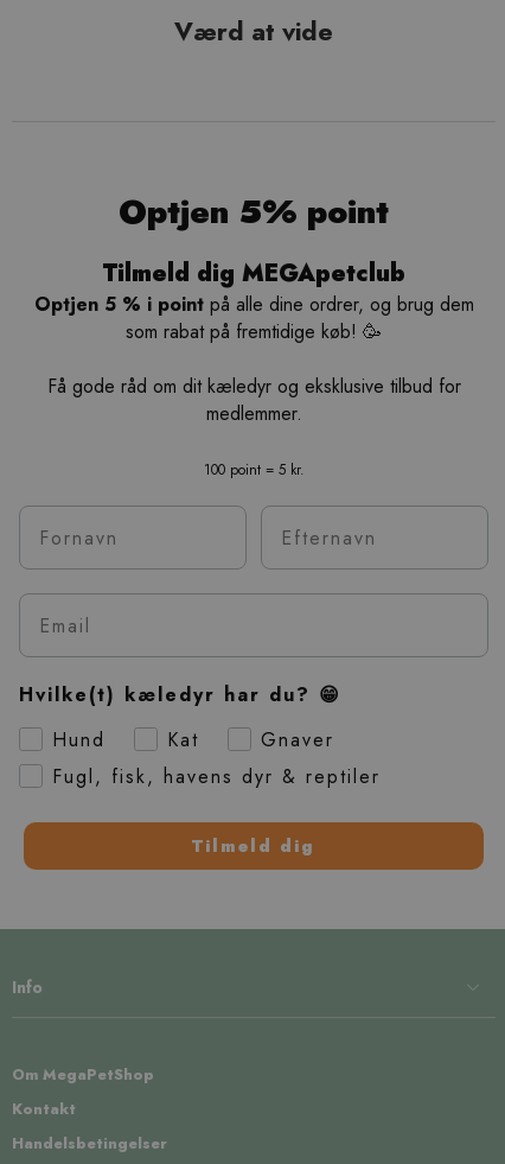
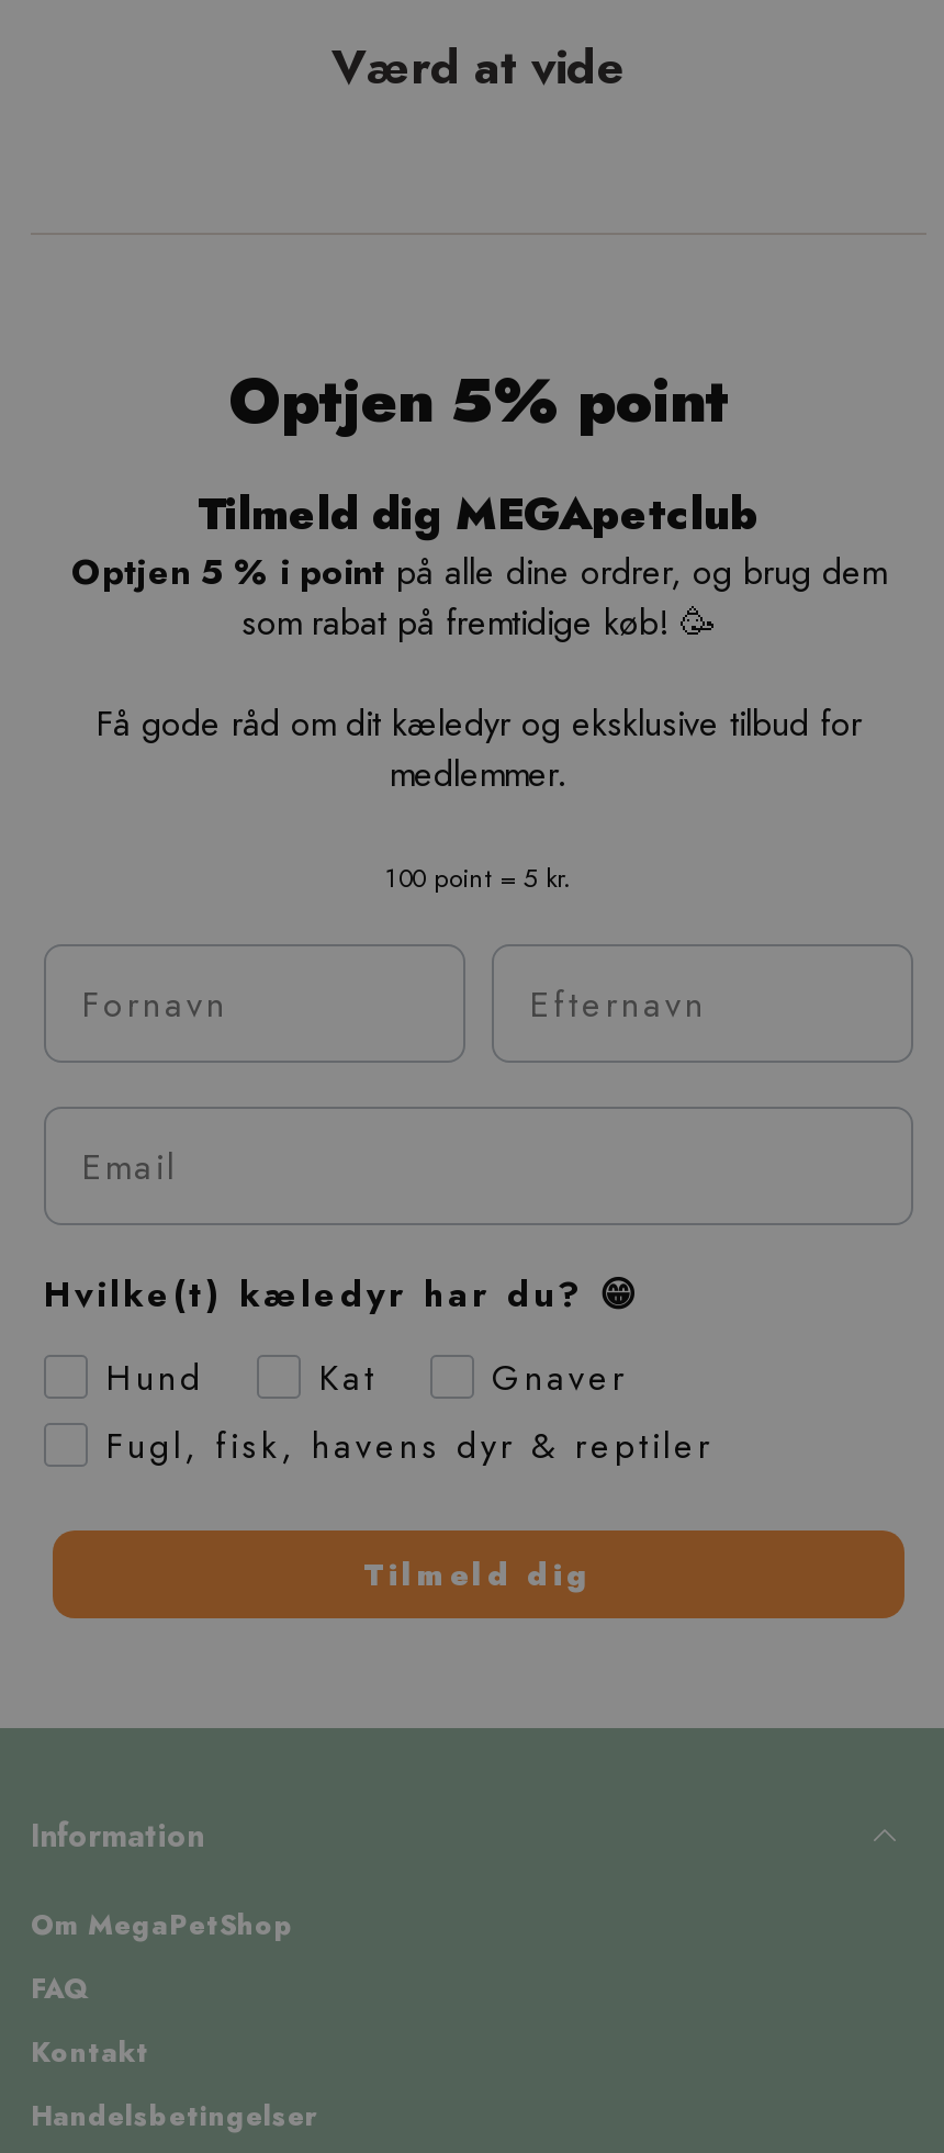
- Info
+ Information

moved up: Om MegaPetShop

+ FAQ
